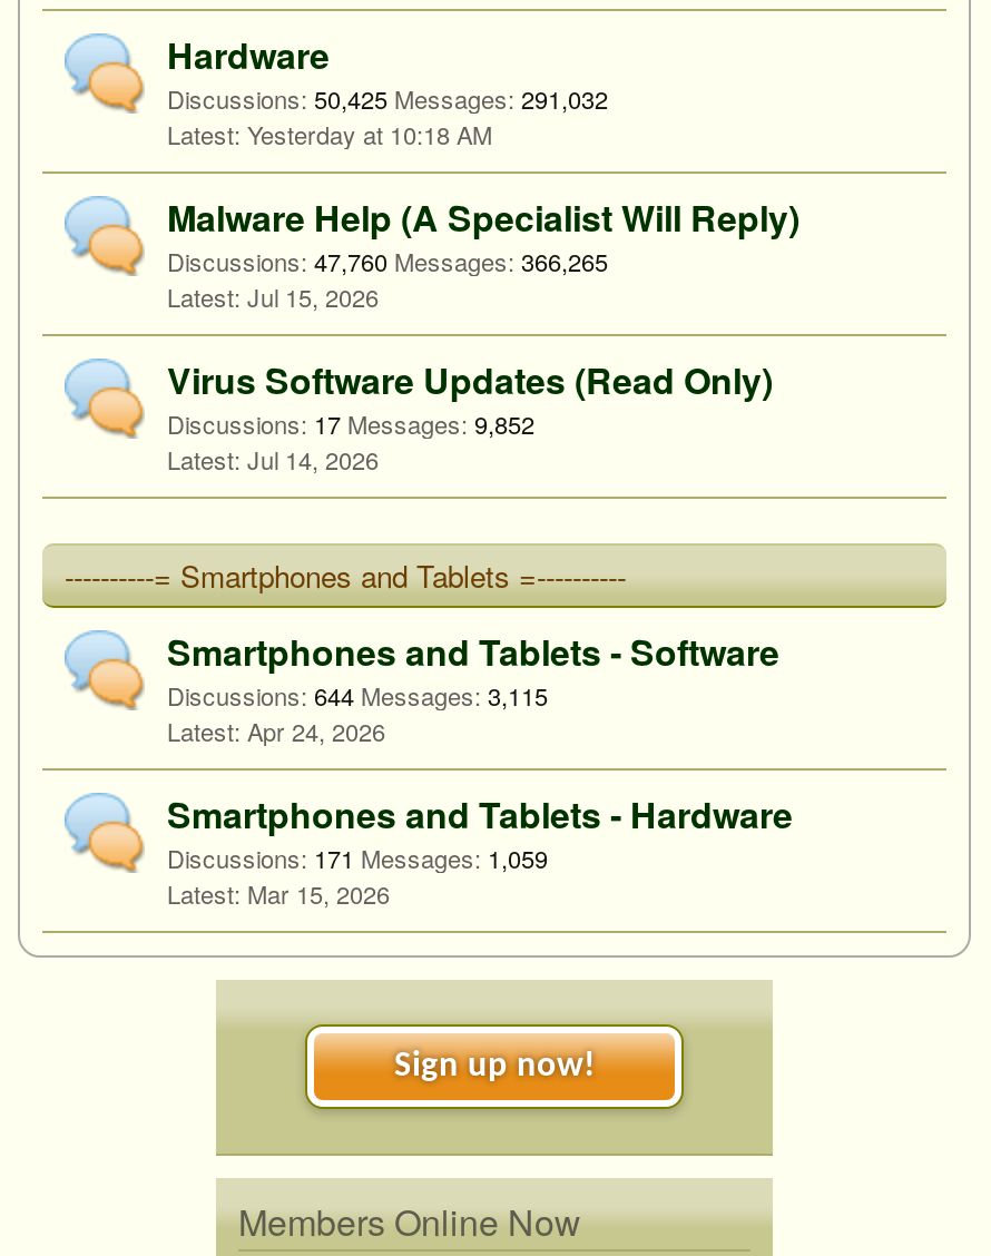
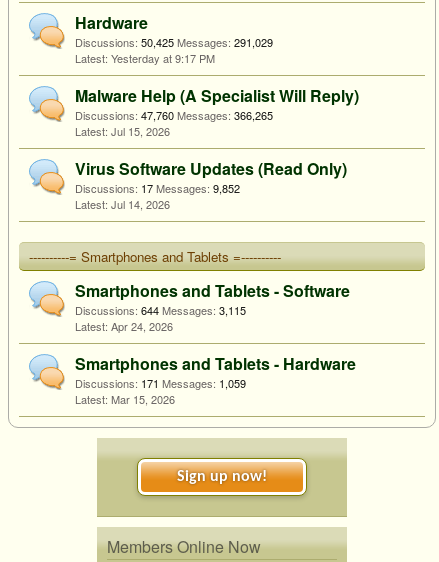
- Discussions: 50,425 Messages: 291,032
+ Discussions: 50,425 Messages: 291,029

- Yesterday at 10:18 AM
+ Yesterday at 9:17 PM
